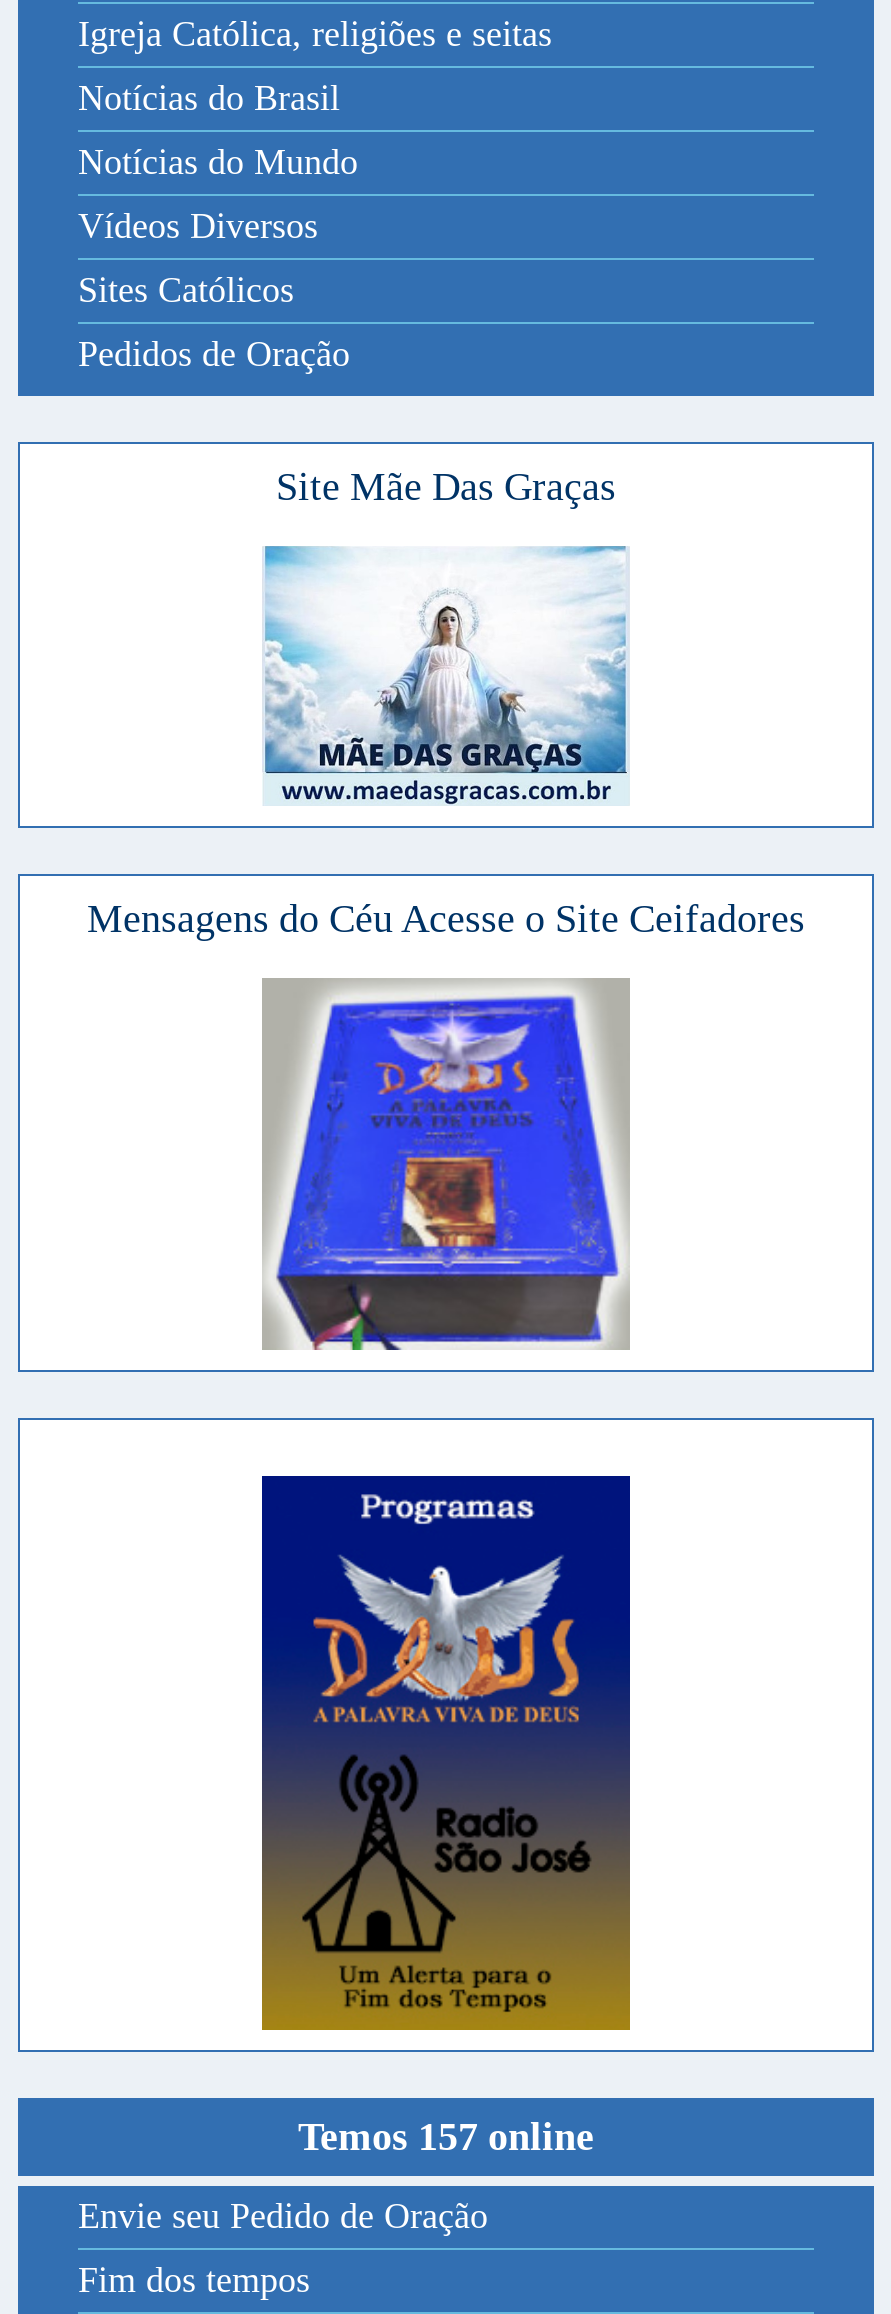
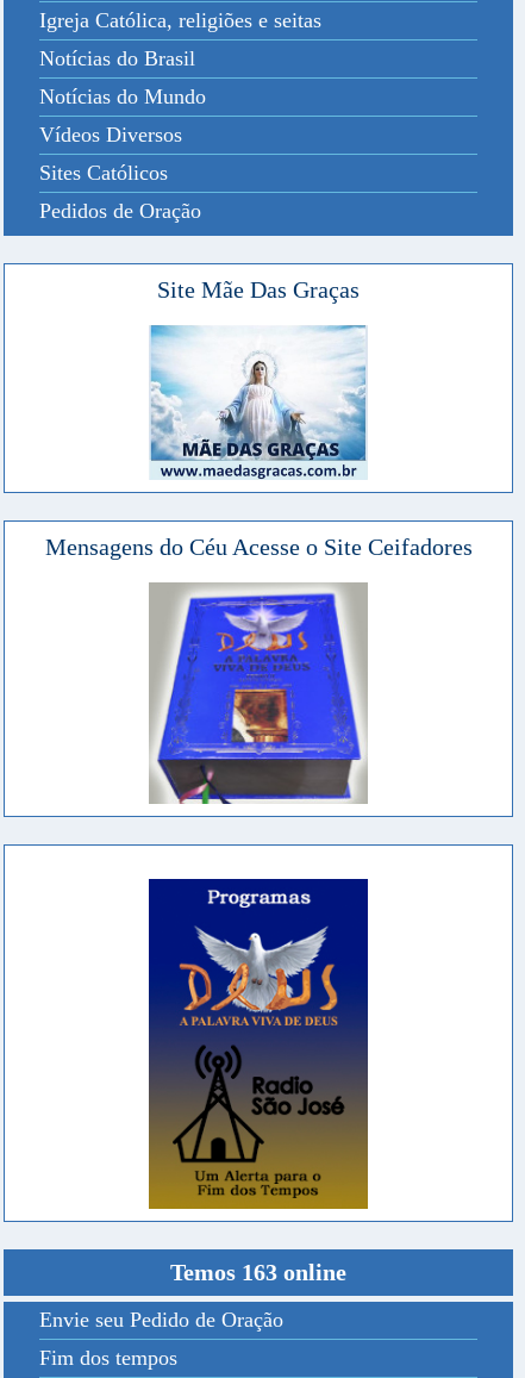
- Temos 157 online
+ Temos 163 online
